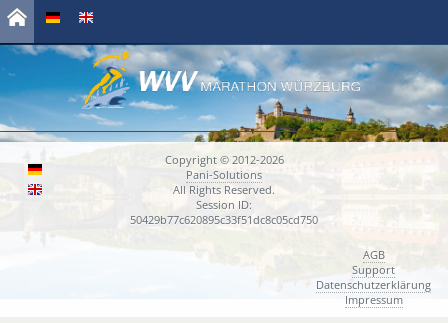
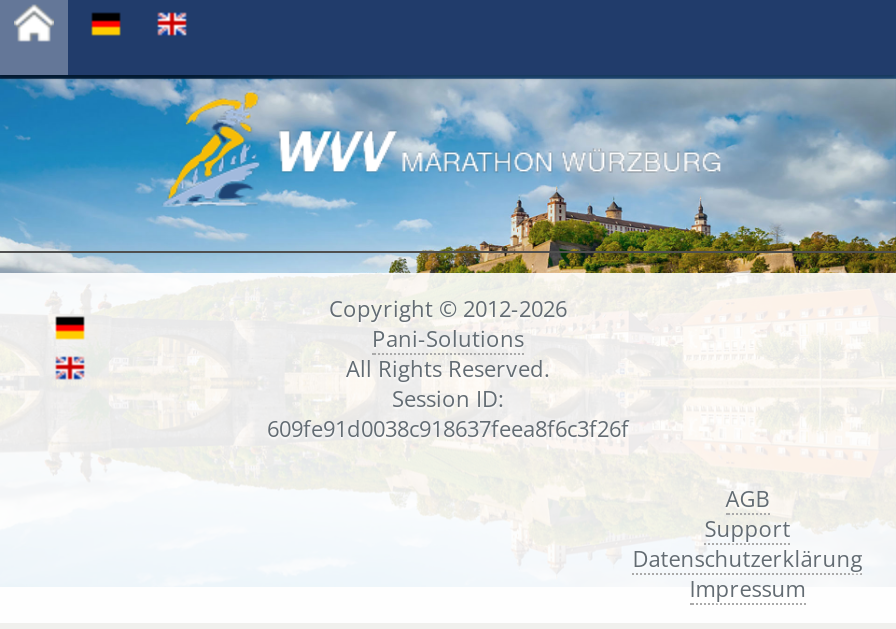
- 50429b77c620895c33f51dc8c05cd750
+ 609fe91d0038c918637feea8f6c3f26f
